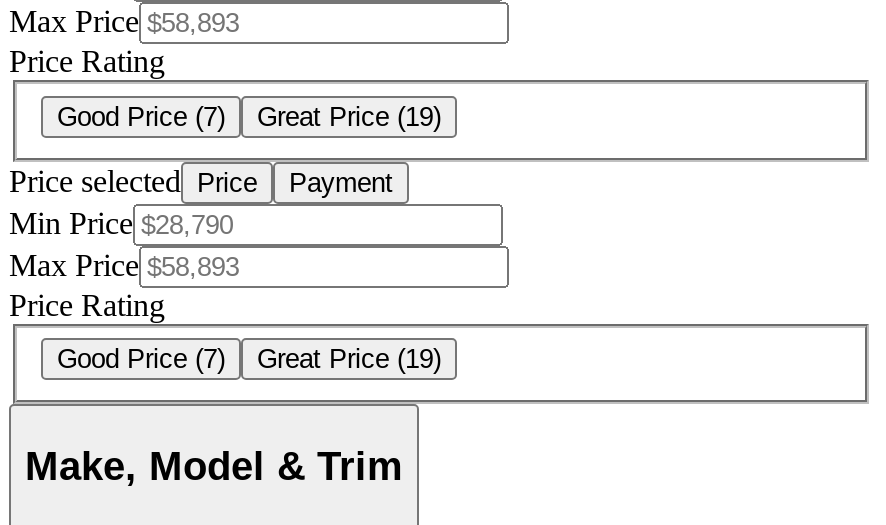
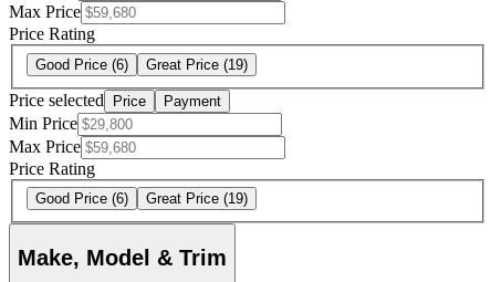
- Good Price (7) Great Price (19)
+ Good Price (6) Great Price (19)

- Good Price (7) Great Price (19)
+ Good Price (6) Great Price (19)
